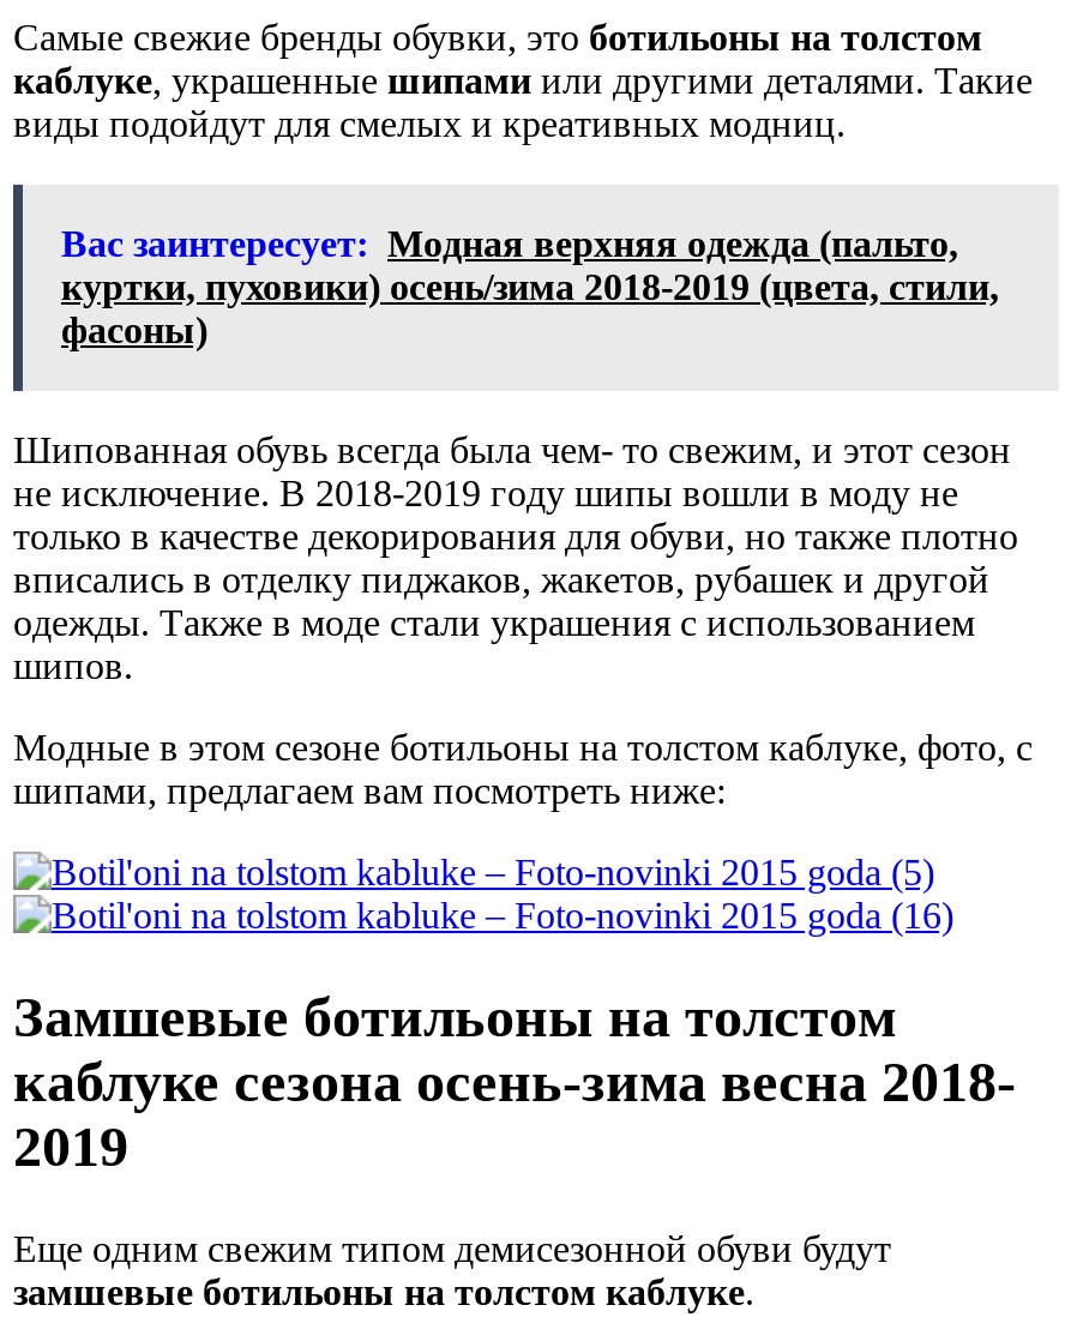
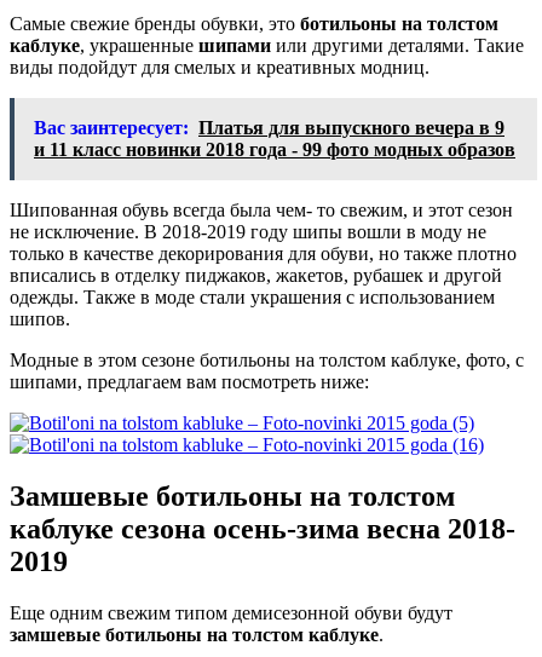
- Вас заинтересует: Модная верхняя одежда (пальто,
- куртки, пуховики) осень/зима 2018-2019 (цвета, стили,
- фасоны)
+ Вас заинтересует: Платья для выпускного вечера в 9
+ и 11 класс новинки 2018 года - 99 фото модных образов
